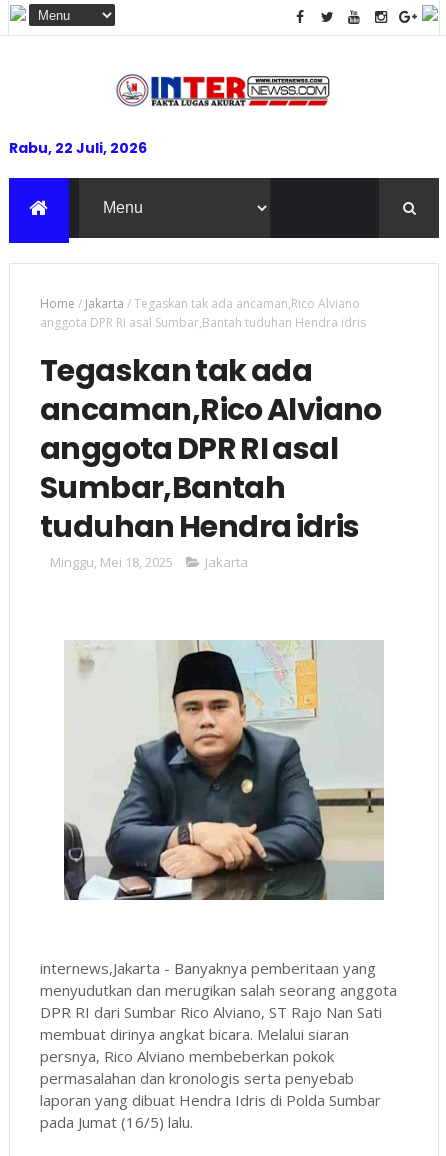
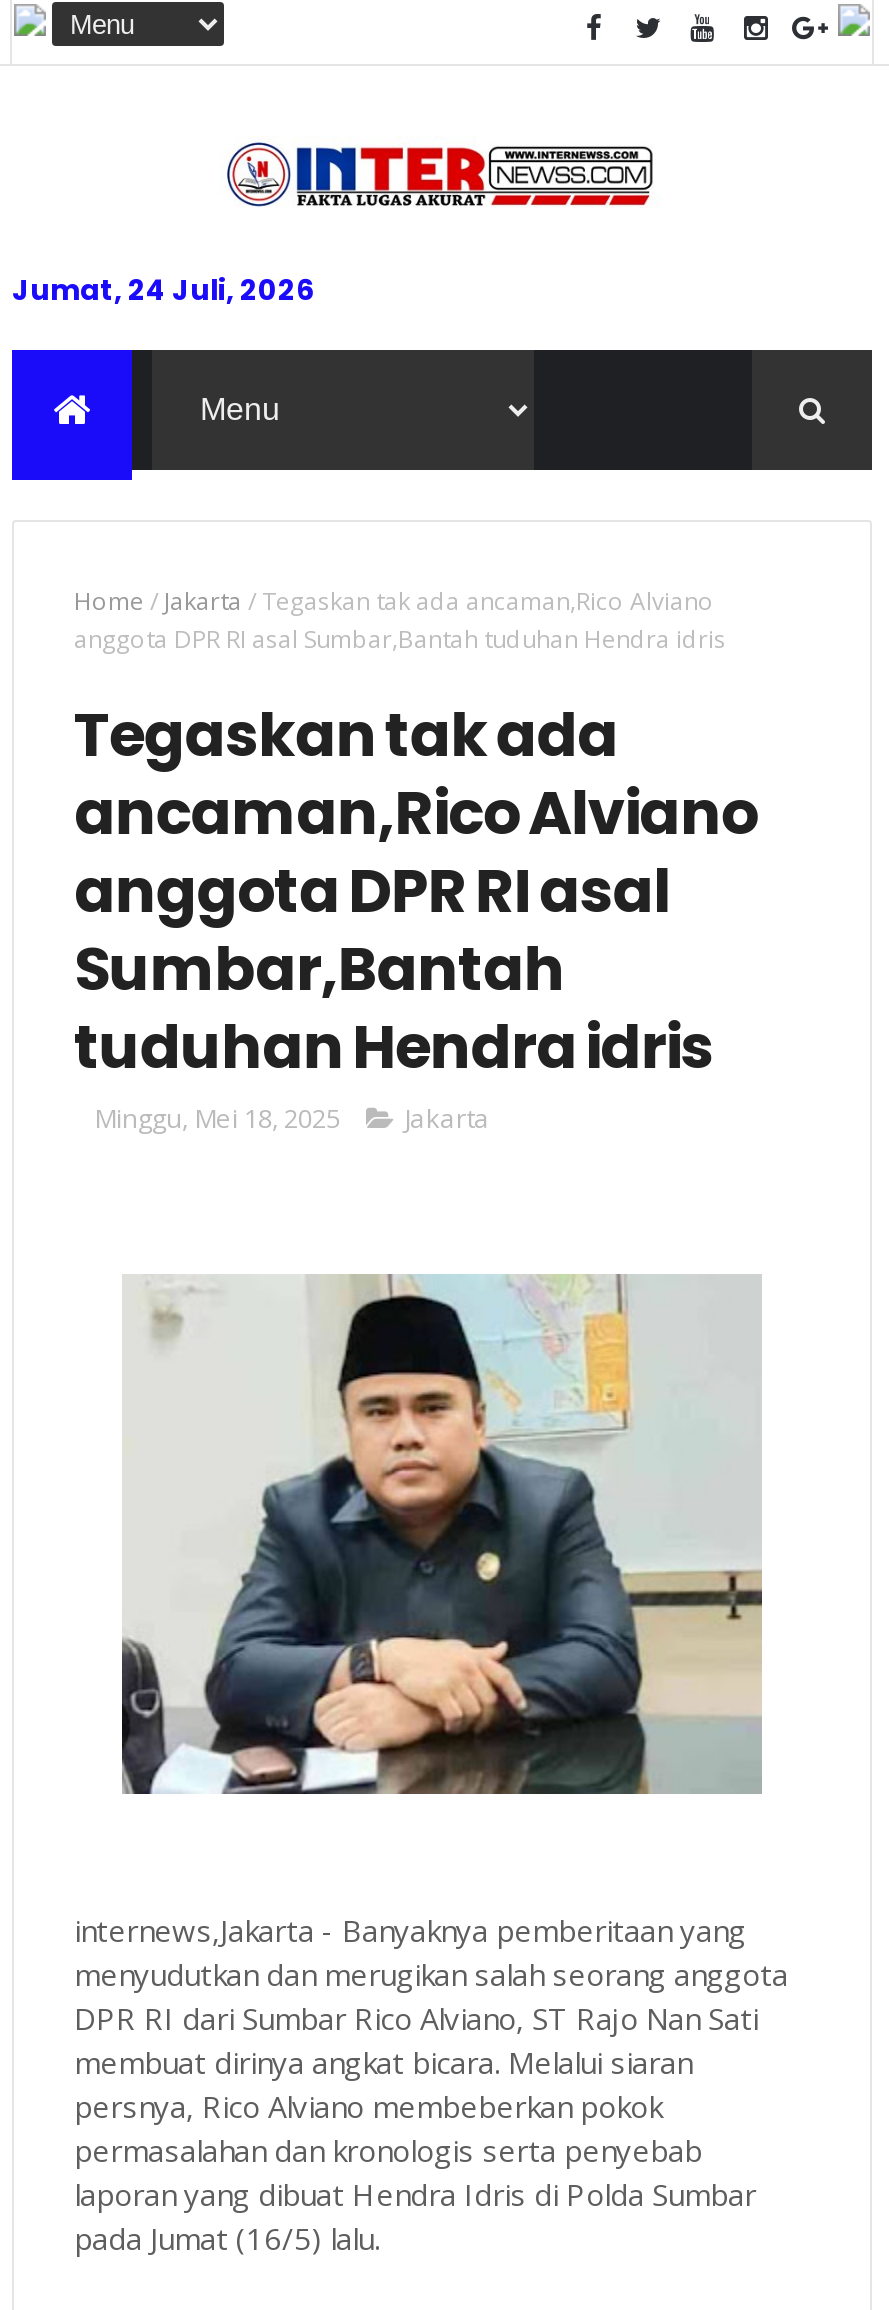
- Rabu, 22 Juli, 2026
+ Jumat, 24 Juli, 2026
